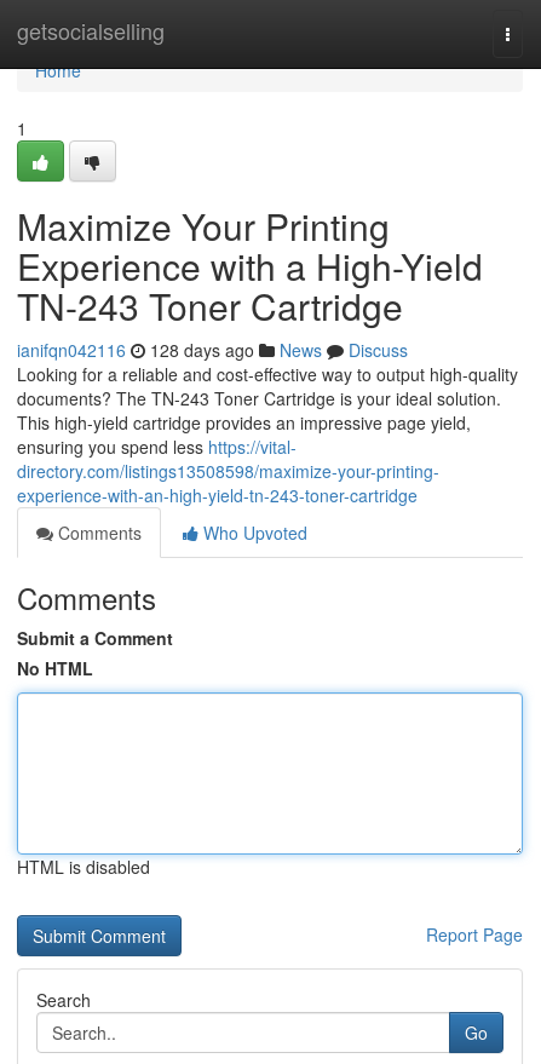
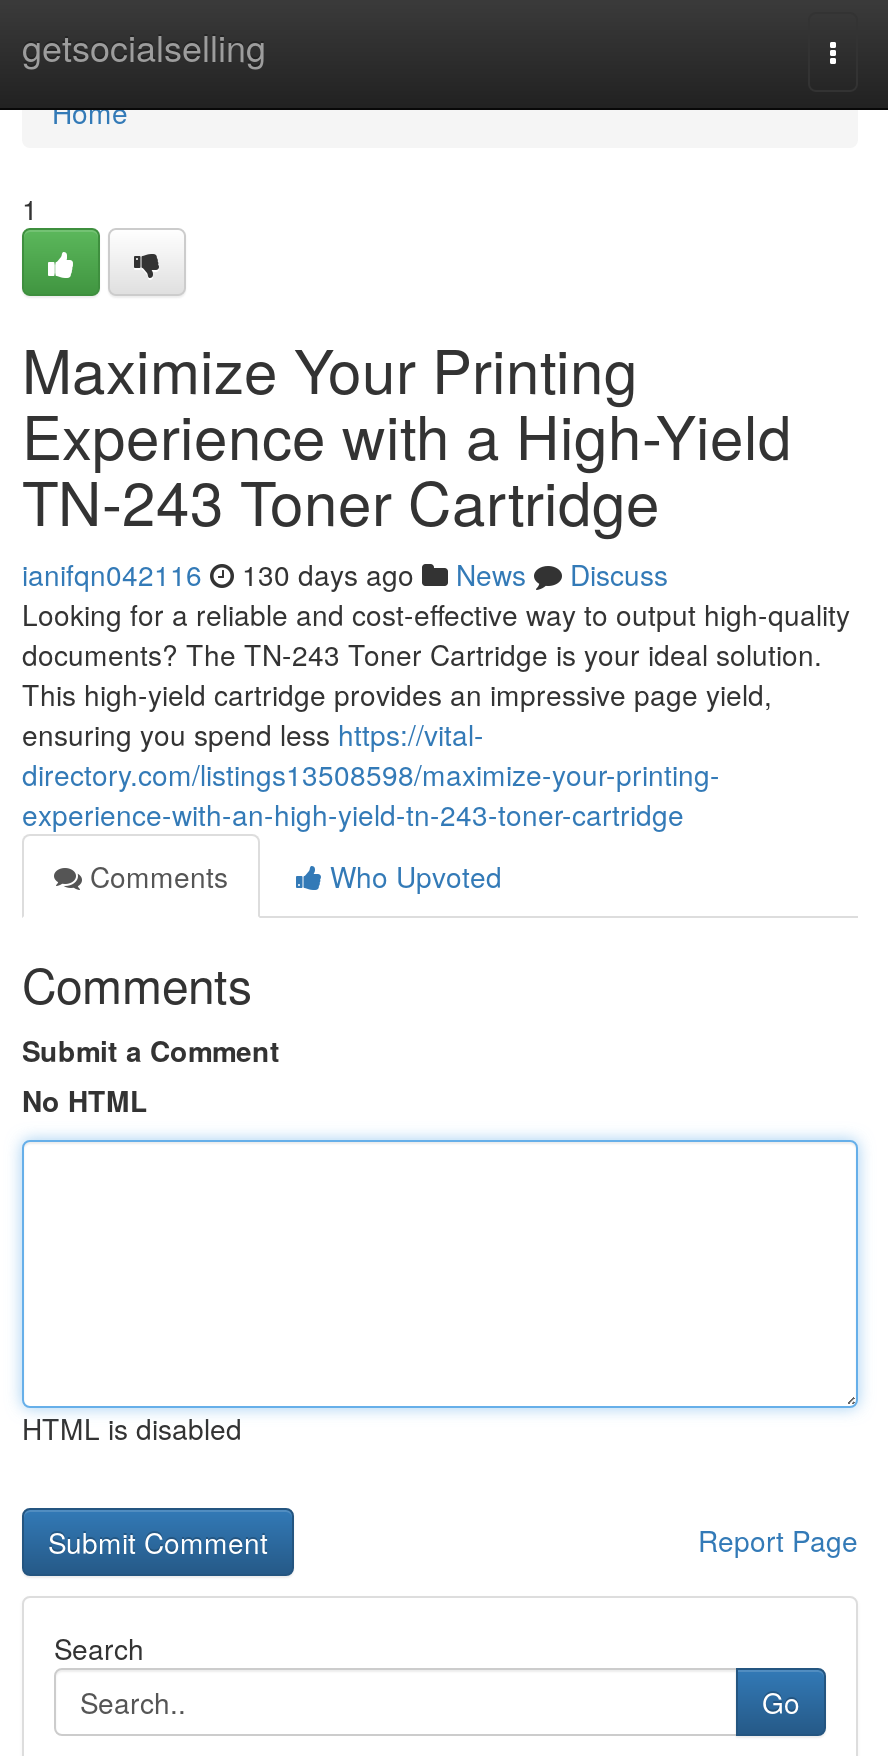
- ianifqn042116 128 days ago News Discuss
+ ianifqn042116 130 days ago News Discuss
